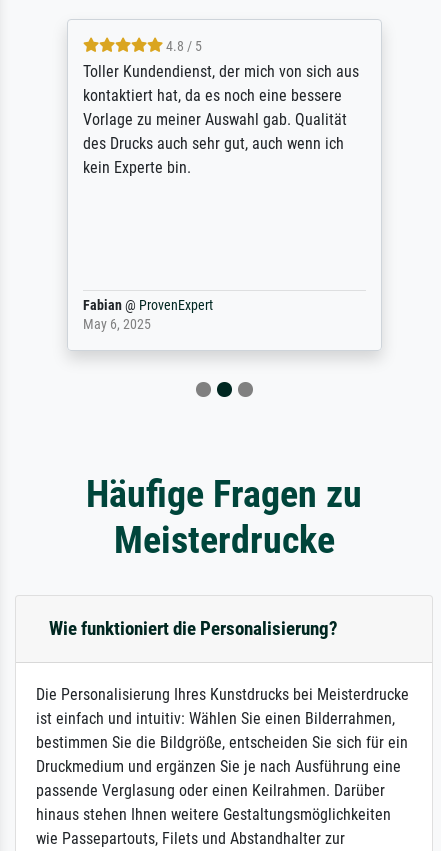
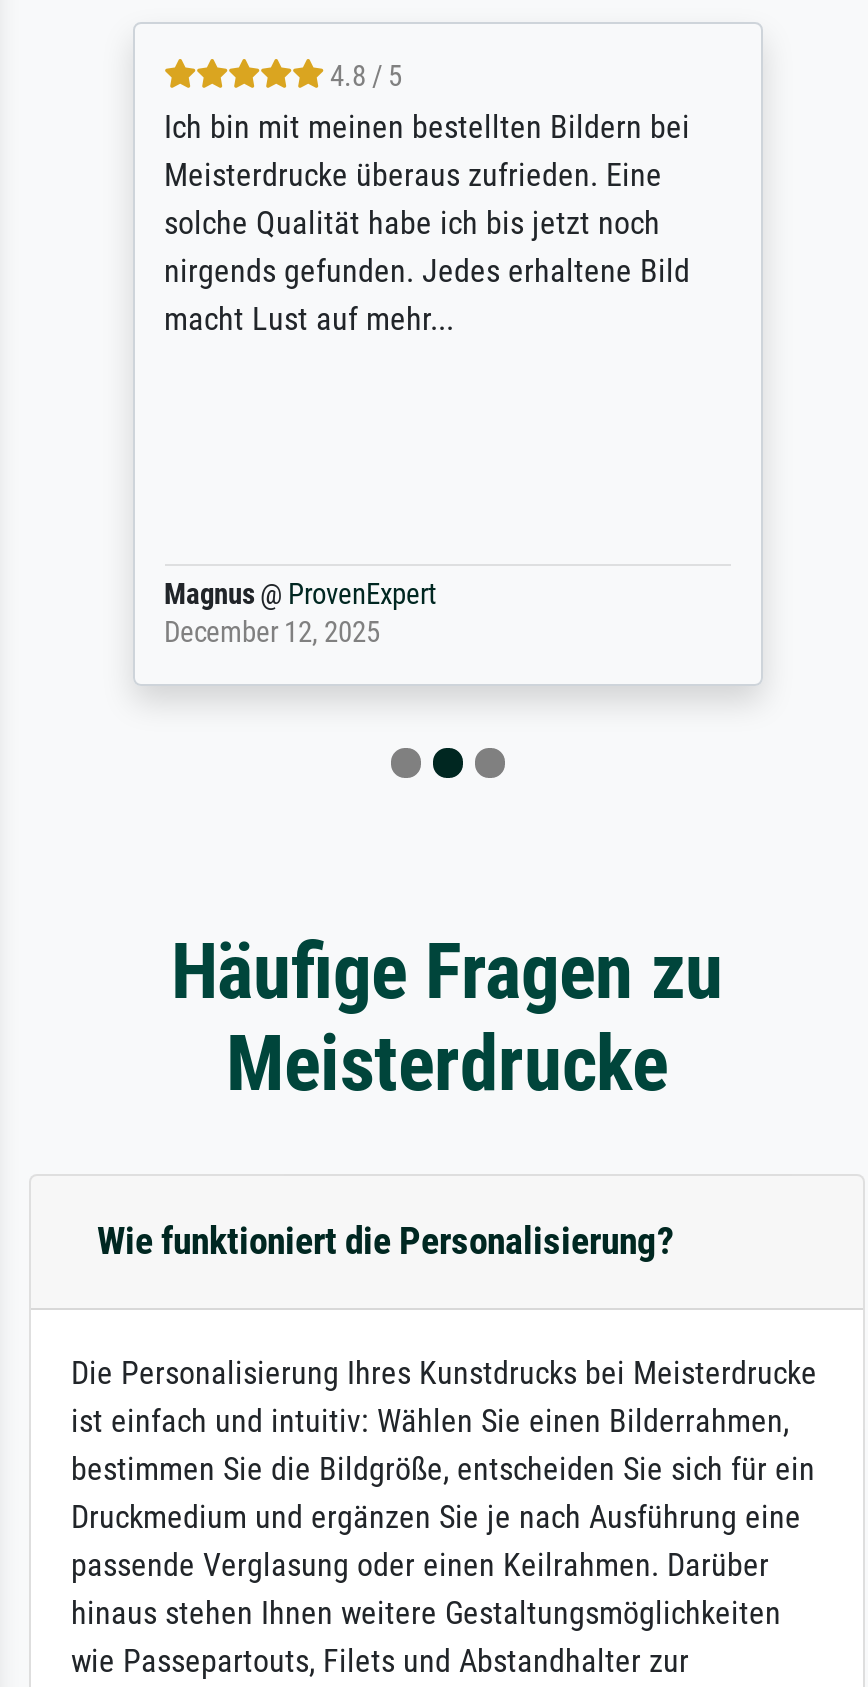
- Toller Kundendienst, der mich von sich aus
- kontaktiert hat, da es noch eine bessere
- Vorlage zu meiner Auswahl gab. Qualität
- des Drucks auch sehr gut, auch wenn ich
- kein Experte bin.
+ Ich bin mit meinen bestellten Bildern bei
+ Meisterdrucke überaus zufrieden. Eine
+ solche Qualität habe ich bis jetzt noch
+ nirgends gefunden. Jedes erhaltene Bild
+ macht Lust auf mehr...

- Fabian @ ProvenExpert
- May 6, 2025
+ Magnus @ ProvenExpert
+ December 12, 2025
